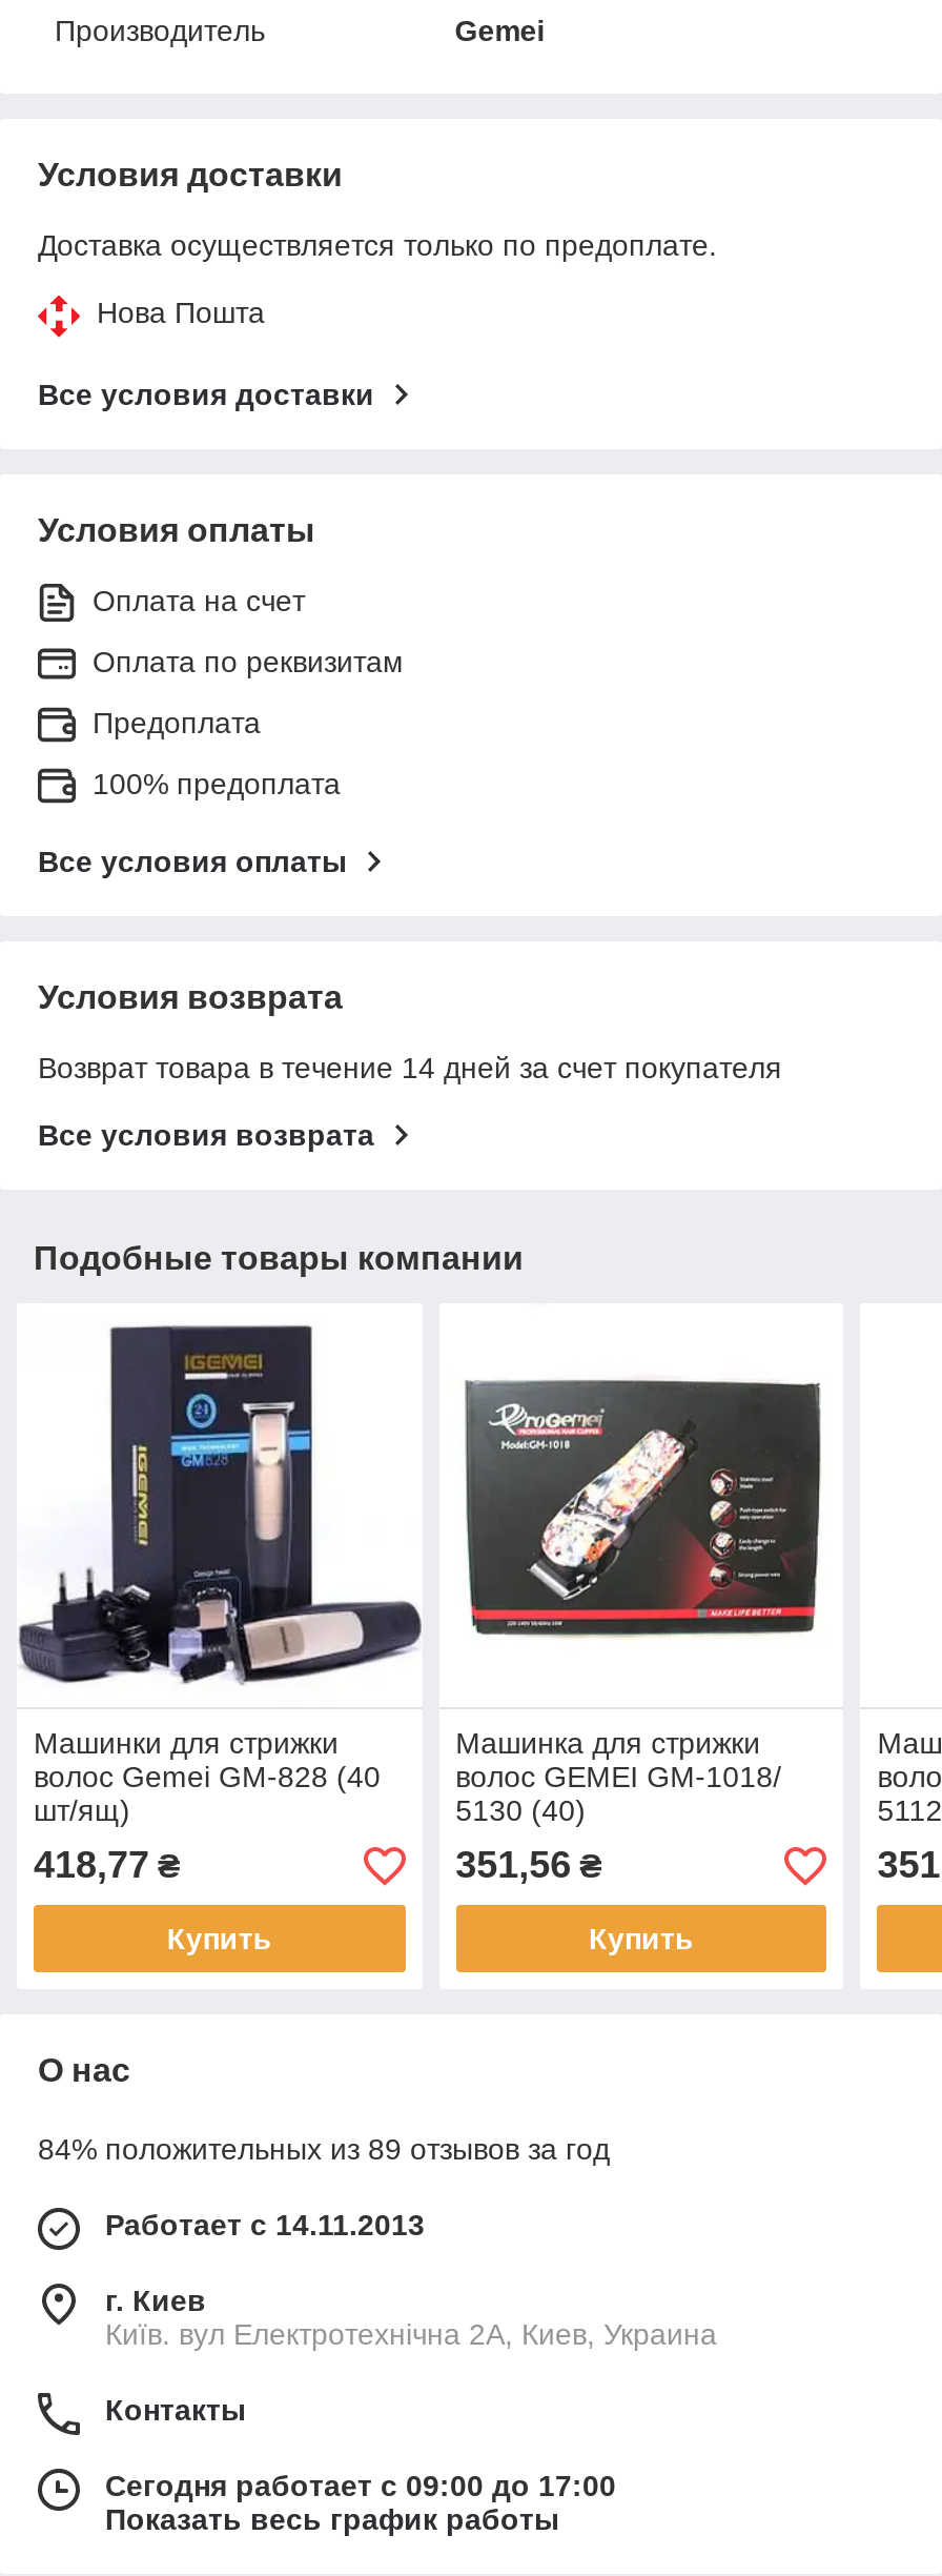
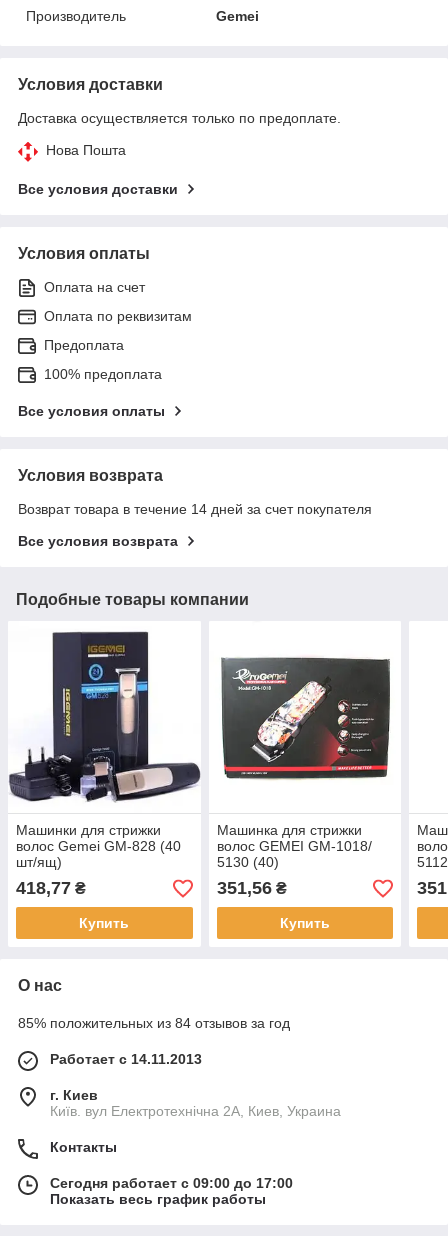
- 84% положительных из 89 отзывов за год
+ 85% положительных из 84 отзывов за год
